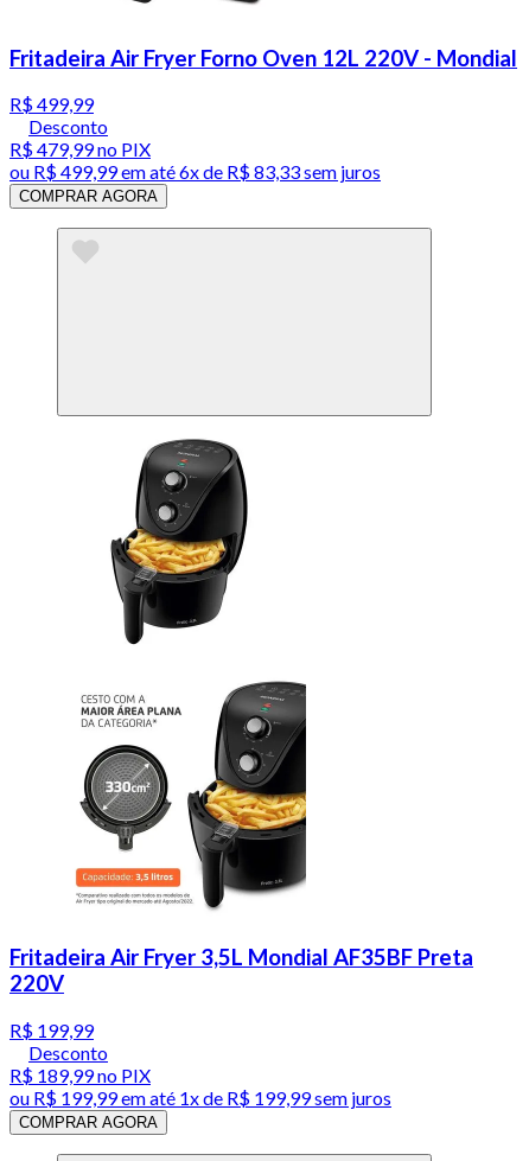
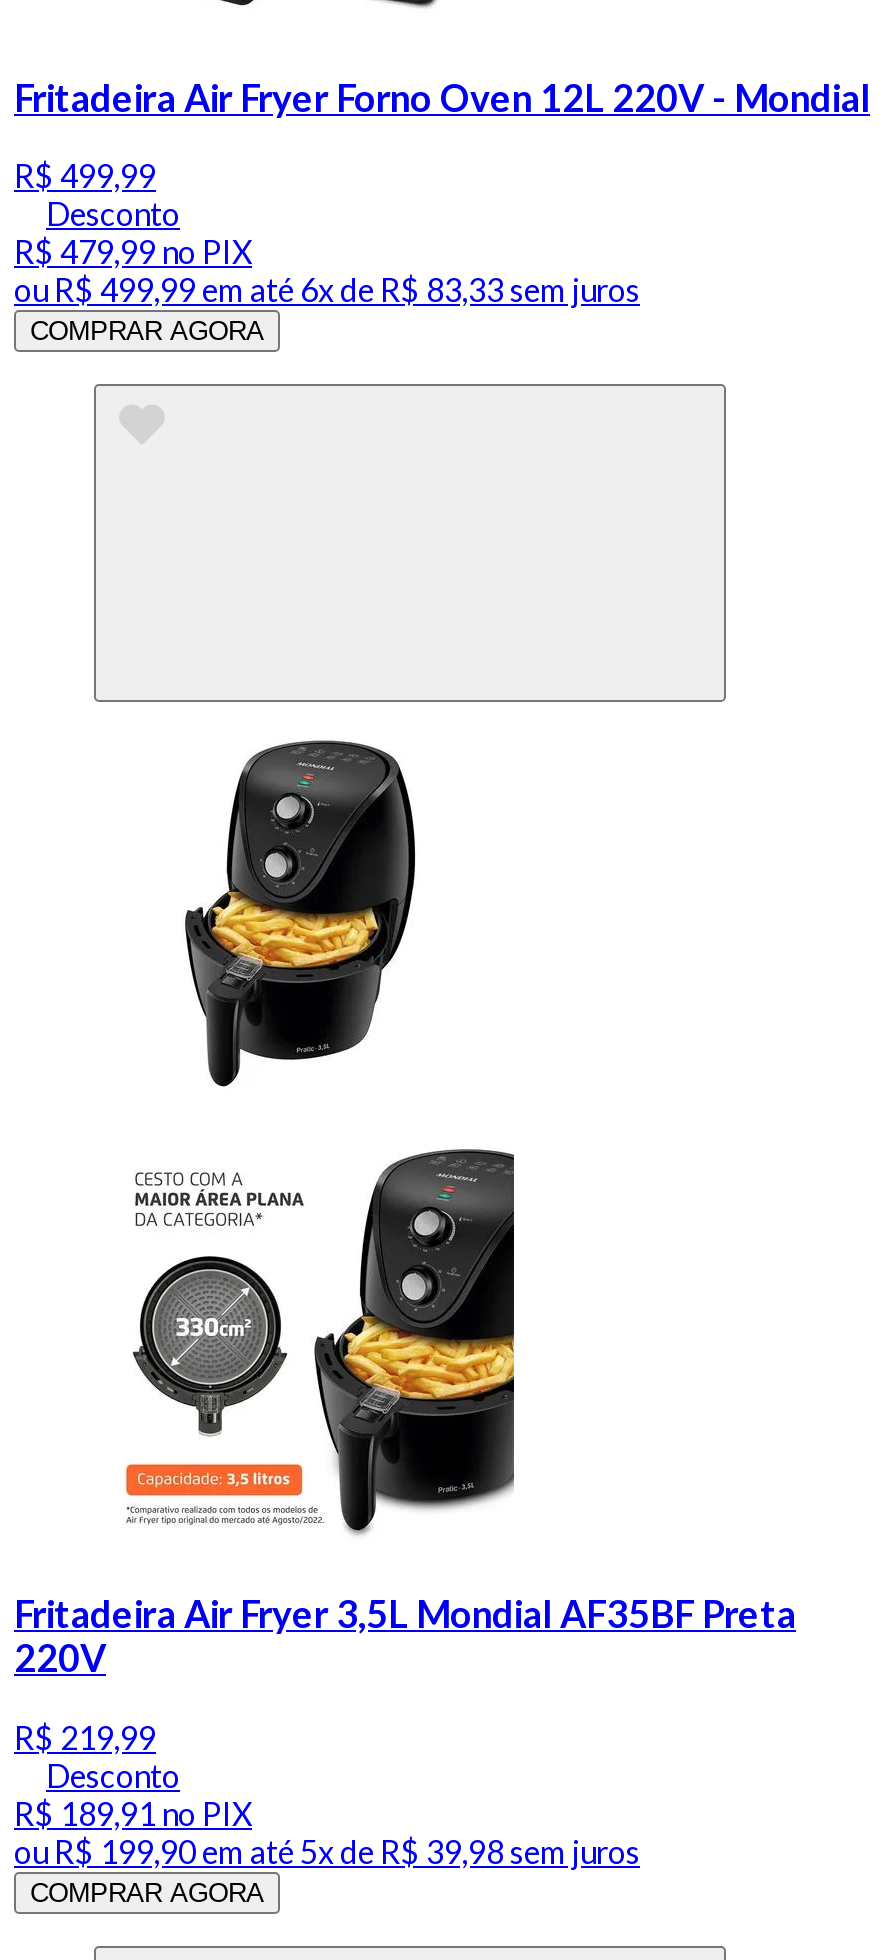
- R$ 199,99
+ R$ 219,99

- R$ 189,99no PIX
+ R$ 189,91no PIX

- ouR$ 199,99em até 1x de R$ 199,99 sem juros
+ ouR$ 199,90em até 5x de R$ 39,98 sem juros
